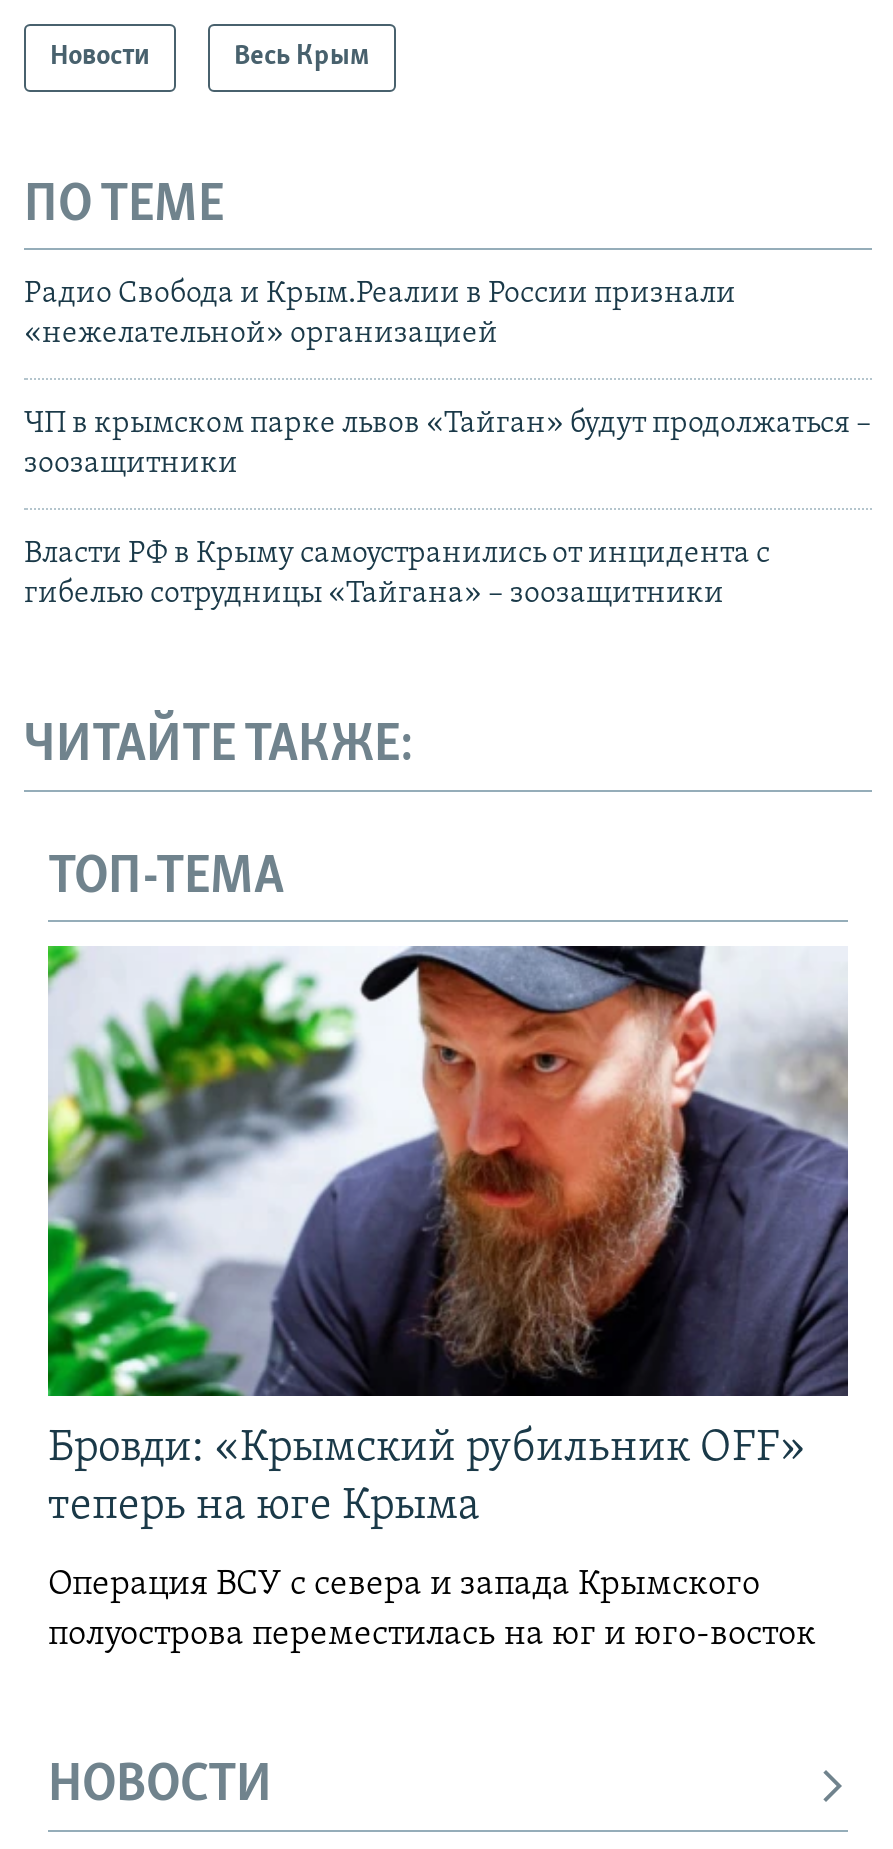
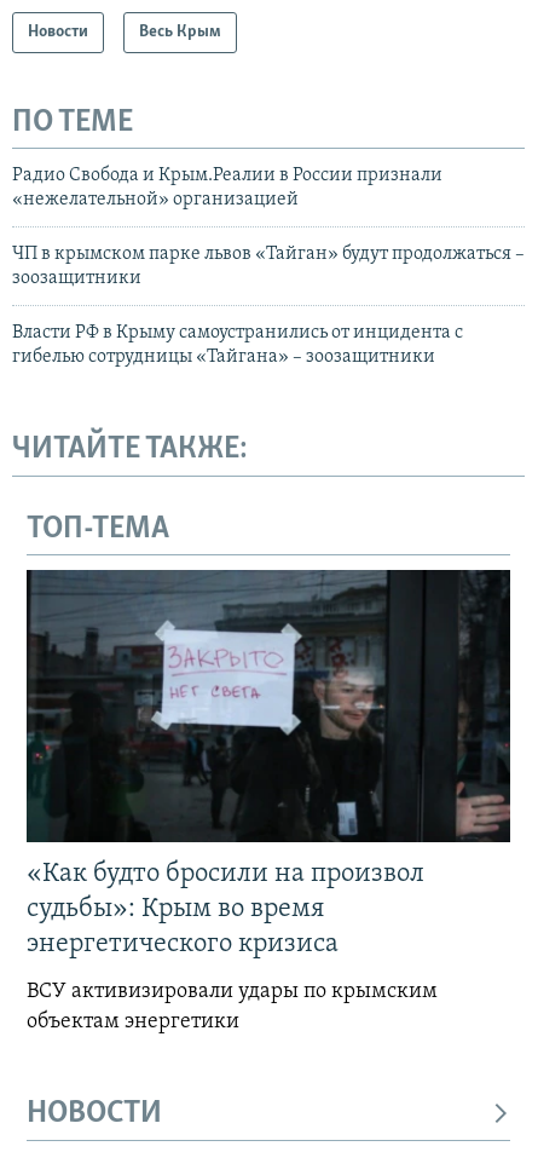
- [image]
- Бровди: «Крымский рубильник OFF»
- теперь на юге Крыма
+ [image]
+ «Как будто бросили на произвол
+ судьбы»: Крым во время
+ энергетического кризиса

- Операция ВСУ с севера и запада Крымского
- полуострова переместилась на юг и юго-восток
+ ВСУ активизировали удары по крымским
+ объектам энергетики
